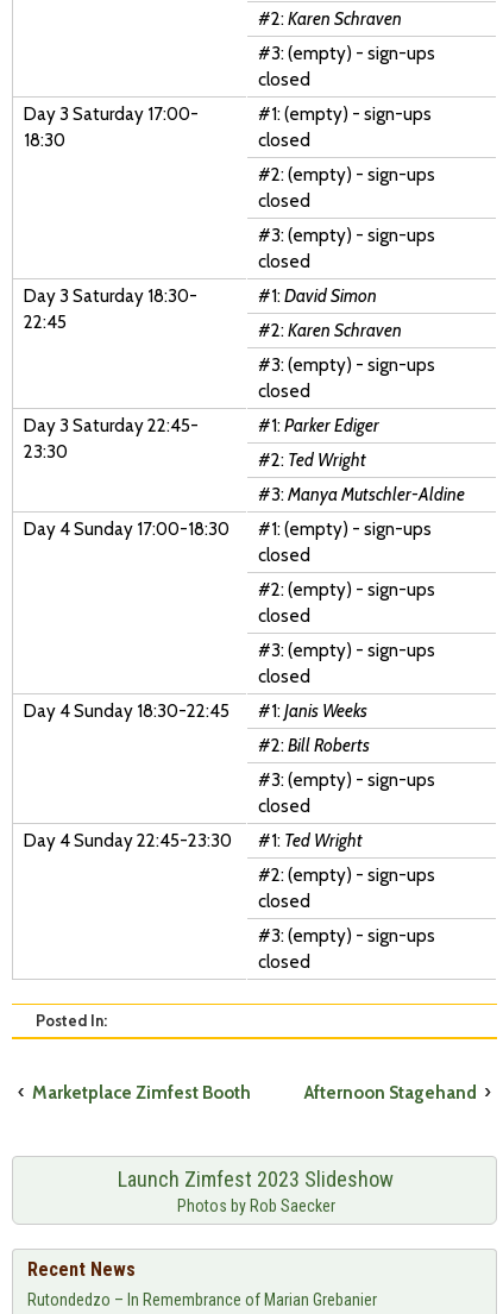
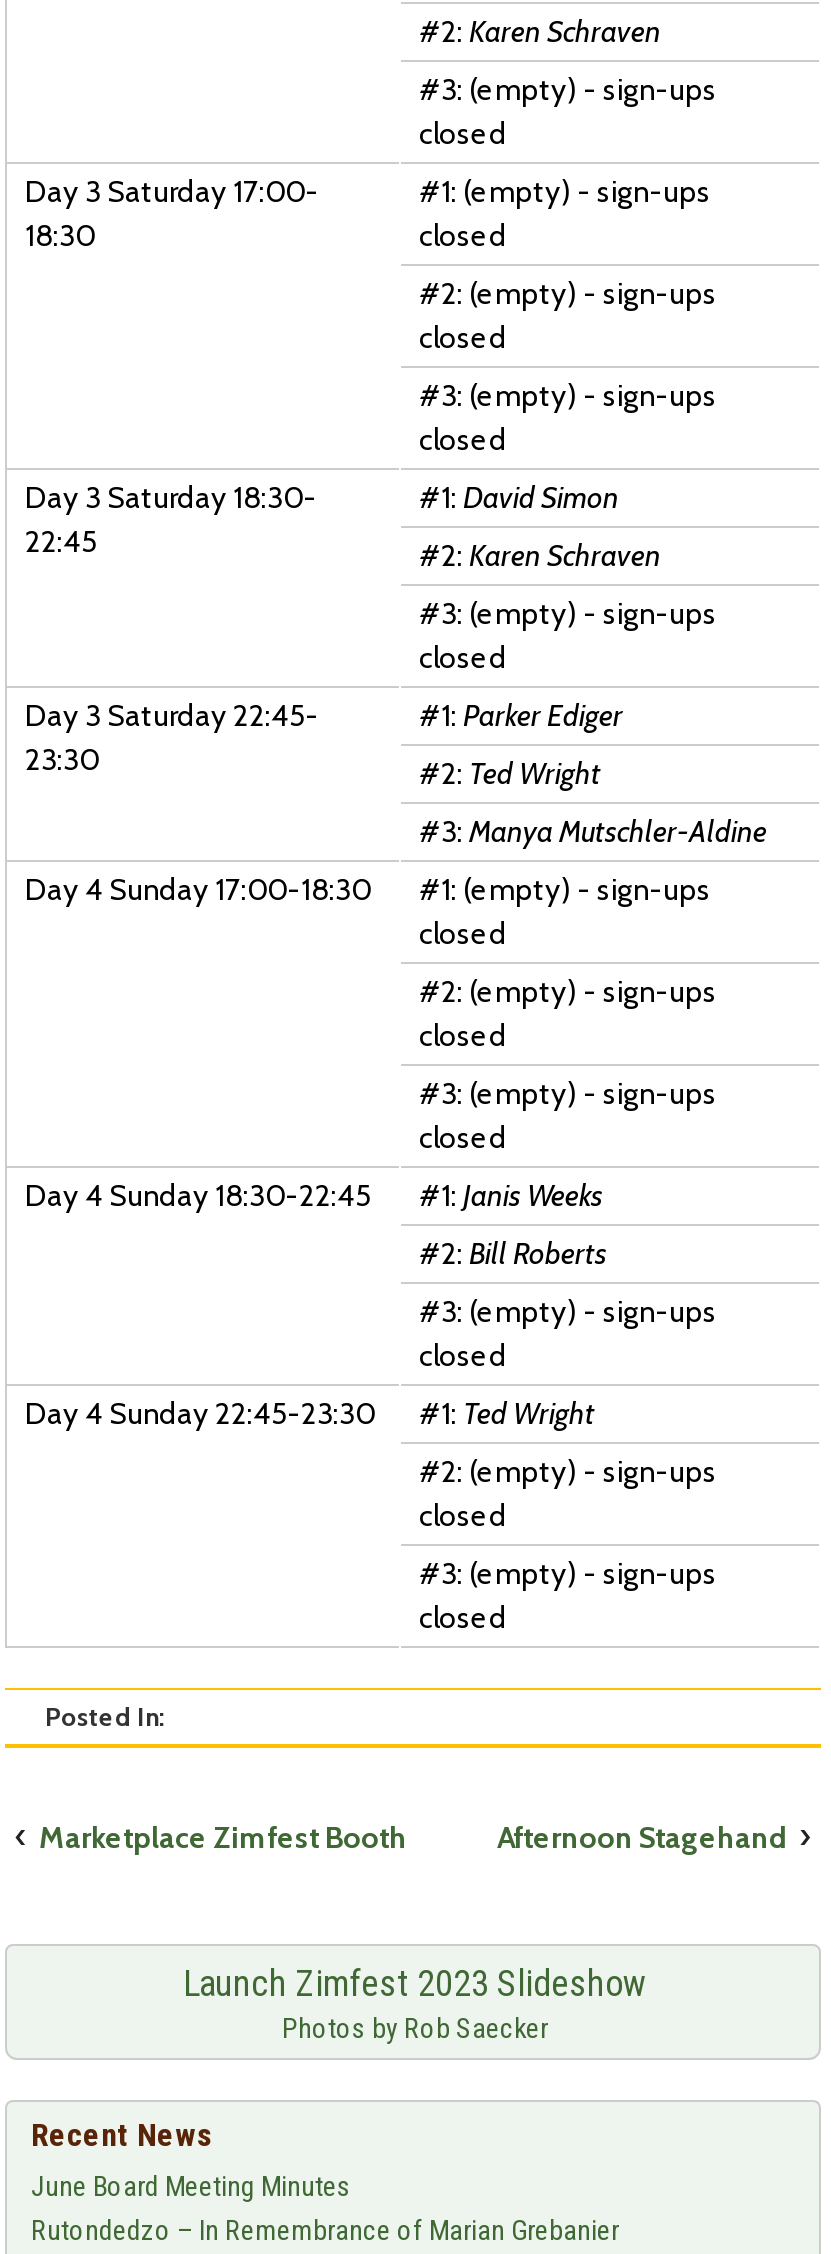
+ June Board Meeting Minutes
